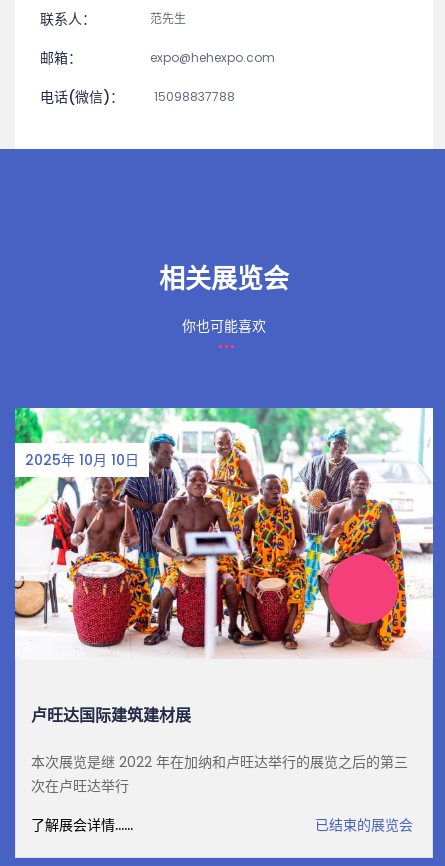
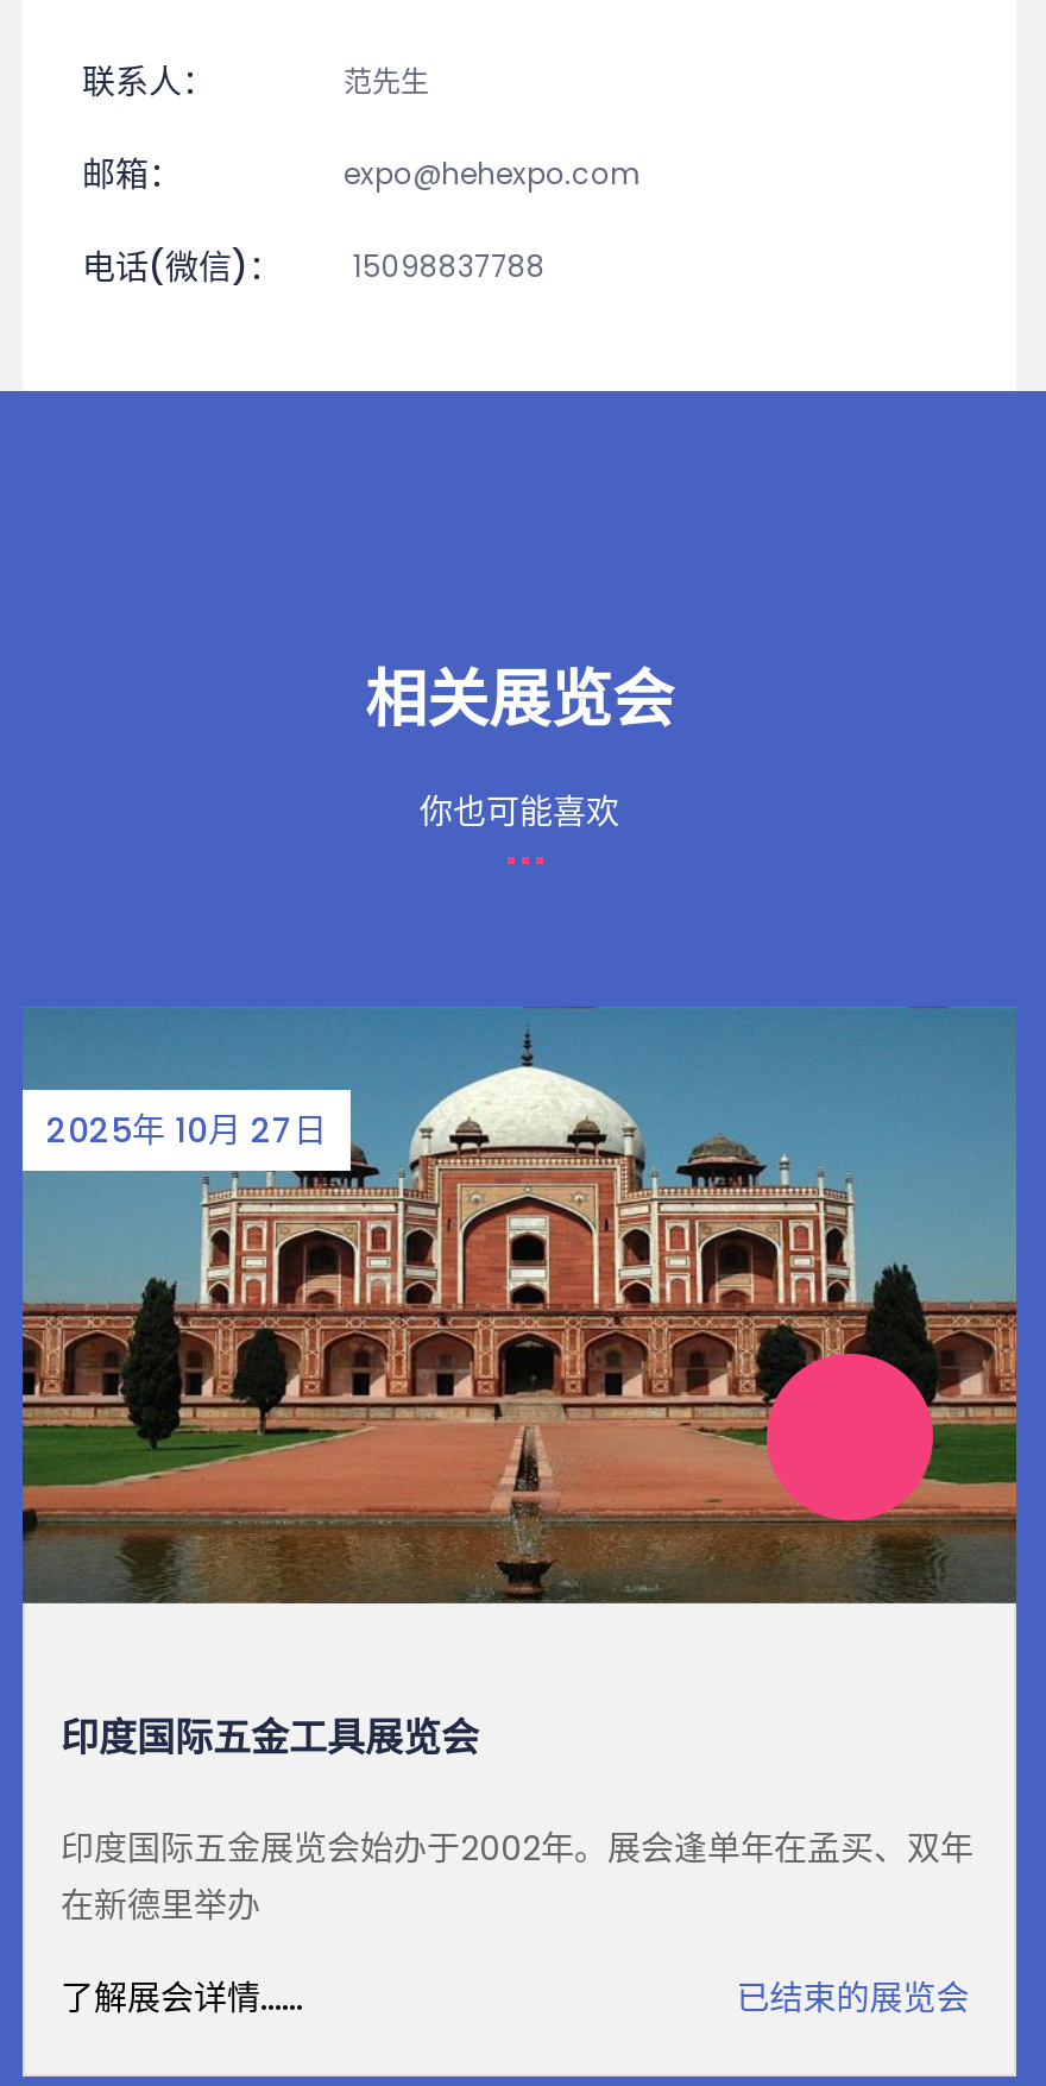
- [image]
- 2025年 10月 10日
+ [image]
+ 2025年 10月 27日

- 卢旺达国际建筑建材展
+ 印度国际五金工具展览会

- 本次展览是继 2022 年在加纳和卢旺达举行的展览之后的第三
- 次在卢旺达举行
+ 印度国际五金展览会始办于2002年。展会逢单年在孟买、双年
+ 在新德里举办
